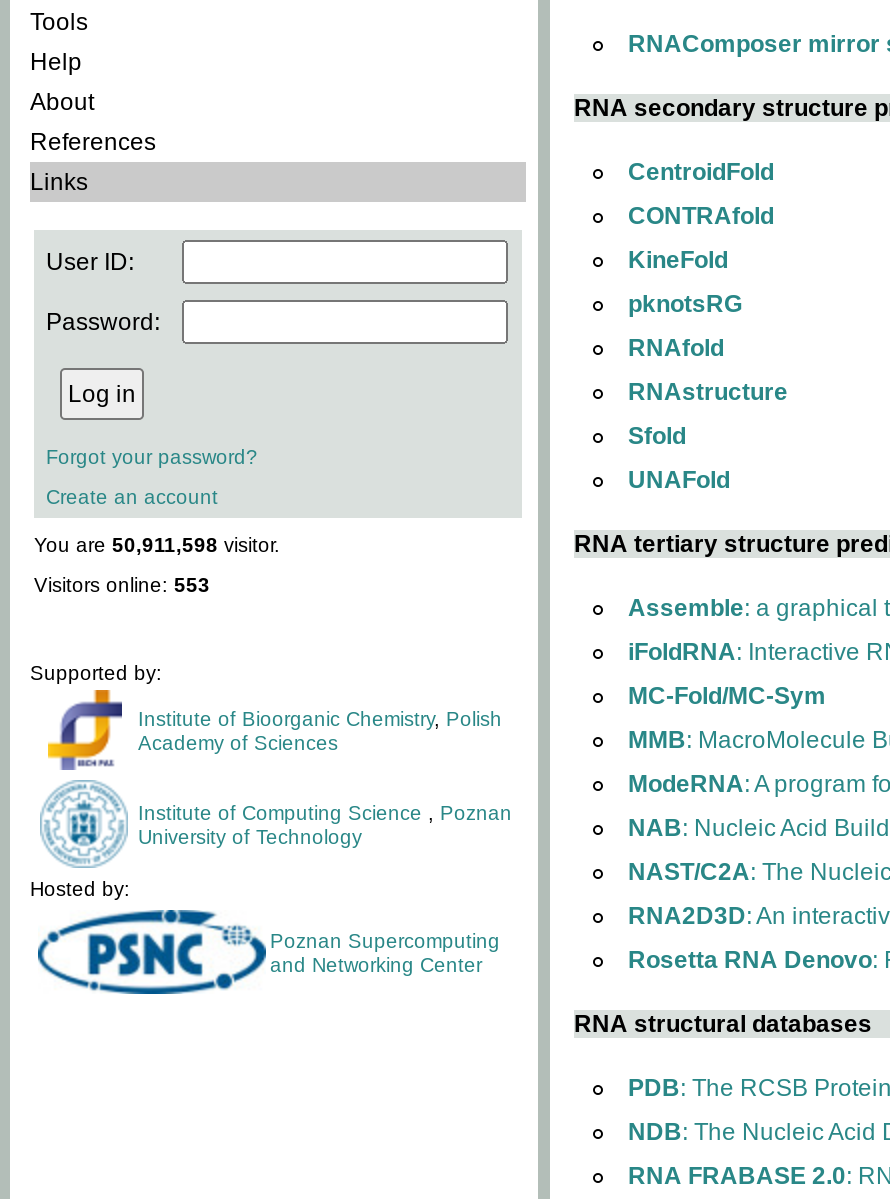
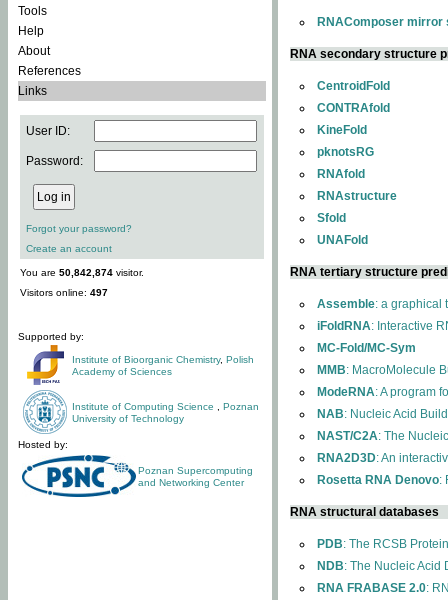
- You are 50,911,598 visitor.
+ You are 50,842,874 visitor.

- Visitors online: 553
+ Visitors online: 497
